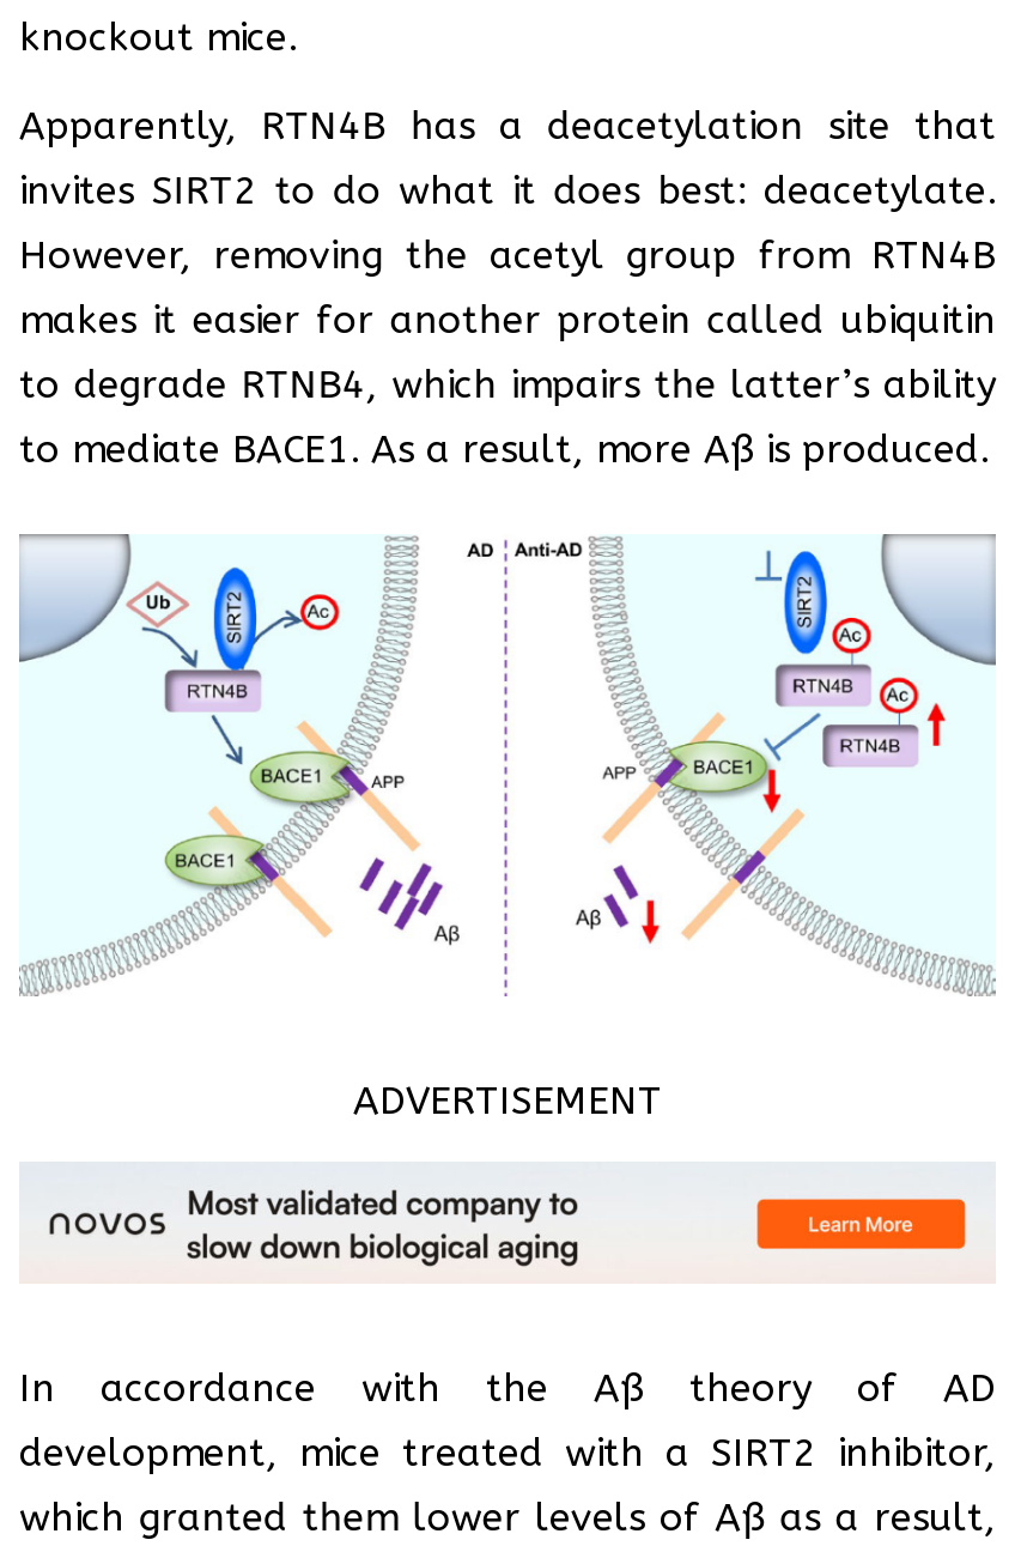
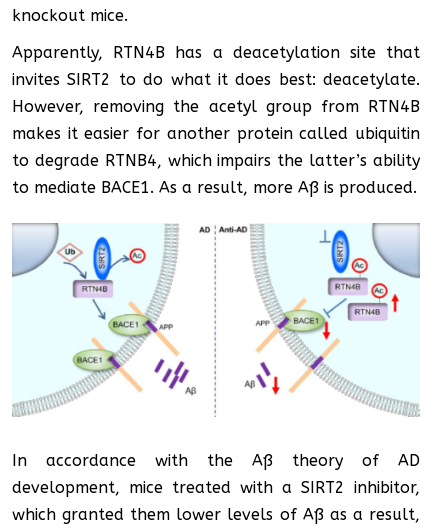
- ADVERTISEMENT

- [image]
